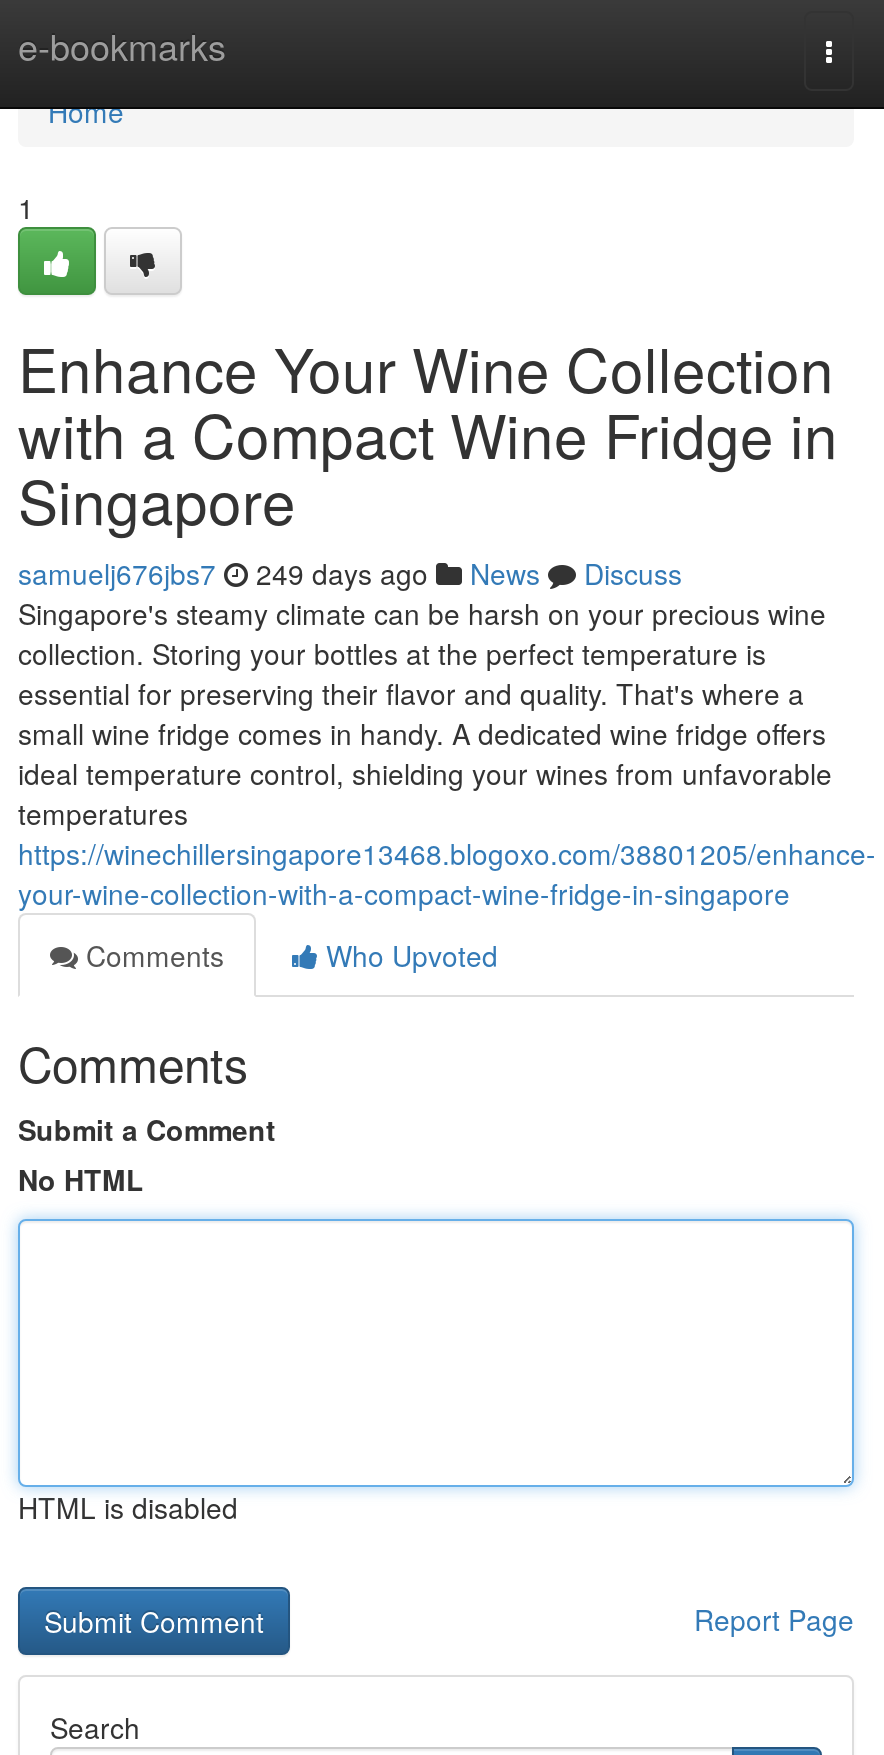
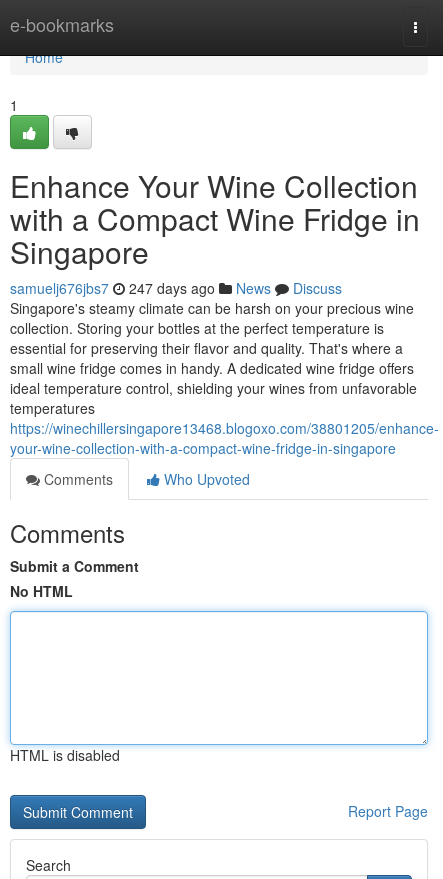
- samuelj676jbs7 249 days ago News Discuss
+ samuelj676jbs7 247 days ago News Discuss
